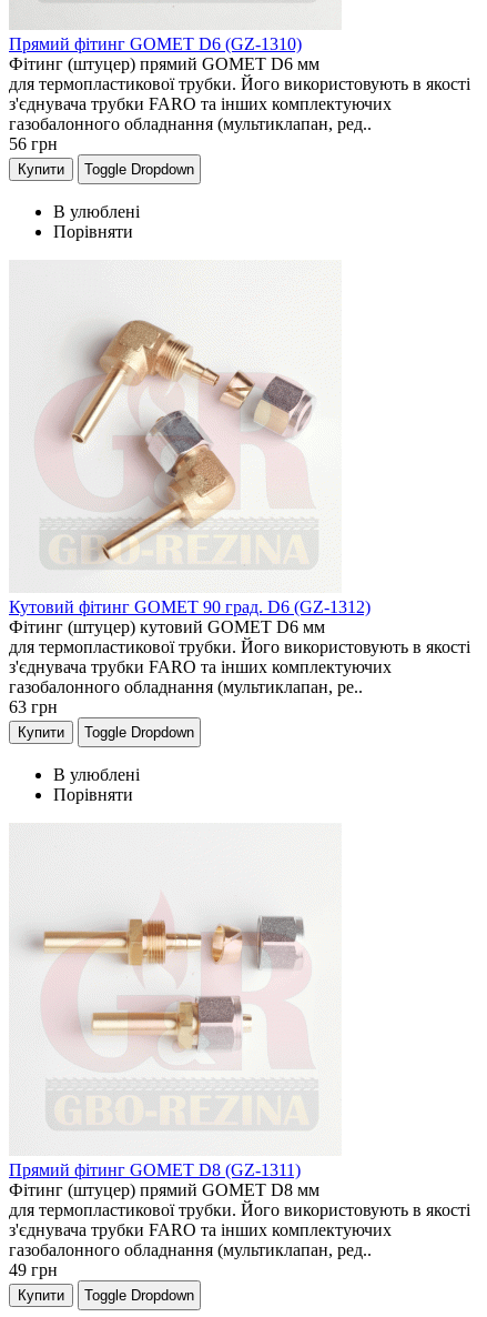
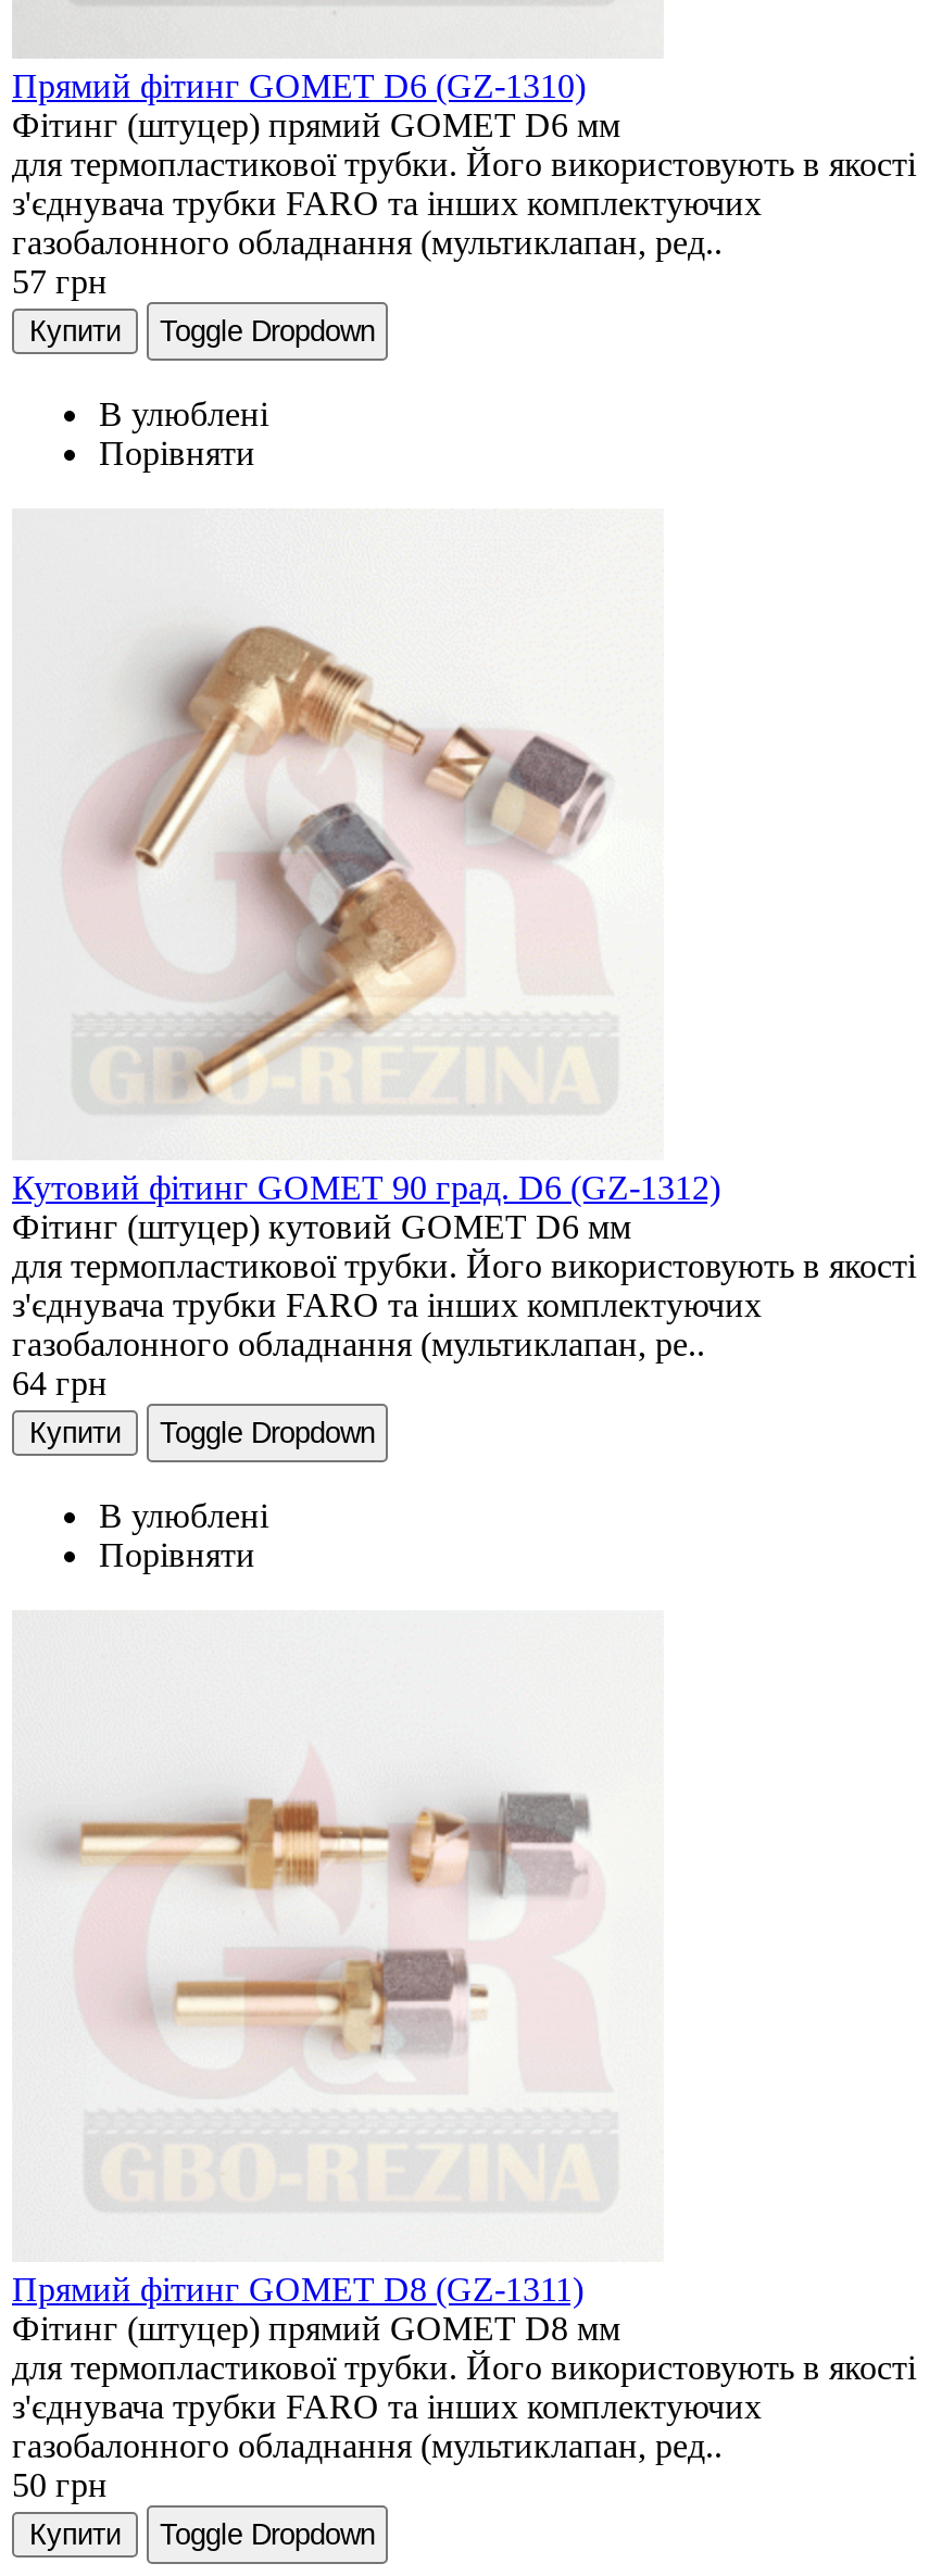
- 56 грн
+ 57 грн

- 63 грн
+ 64 грн

- 49 грн
+ 50 грн
